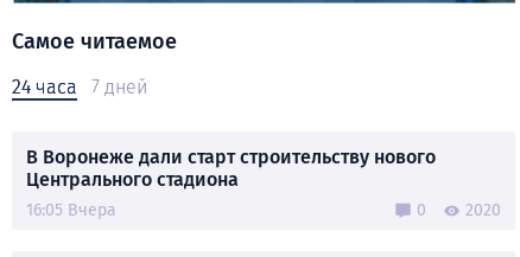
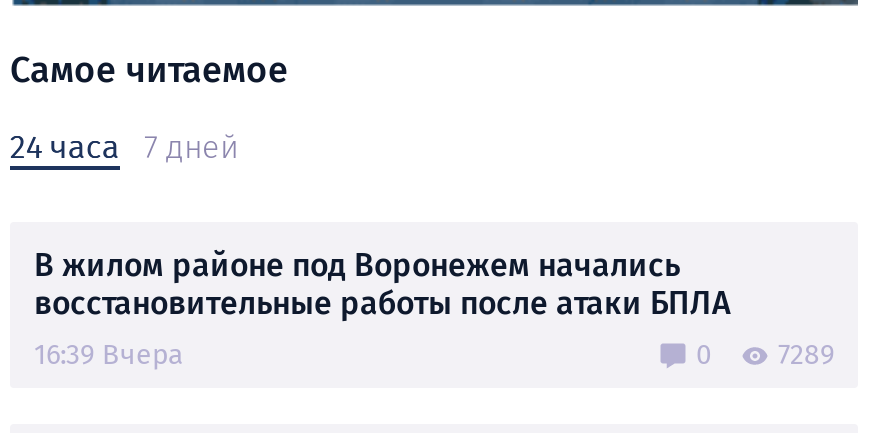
- В Воронеже дали старт строительству нового
- Центрального стадиона
- 16:05 Вчера
+ В жилом районе под Воронежем начались
+ восстановительные работы после атаки БПЛА
+ 16:39 Вчера

- 0 2020
+ 0 7289
